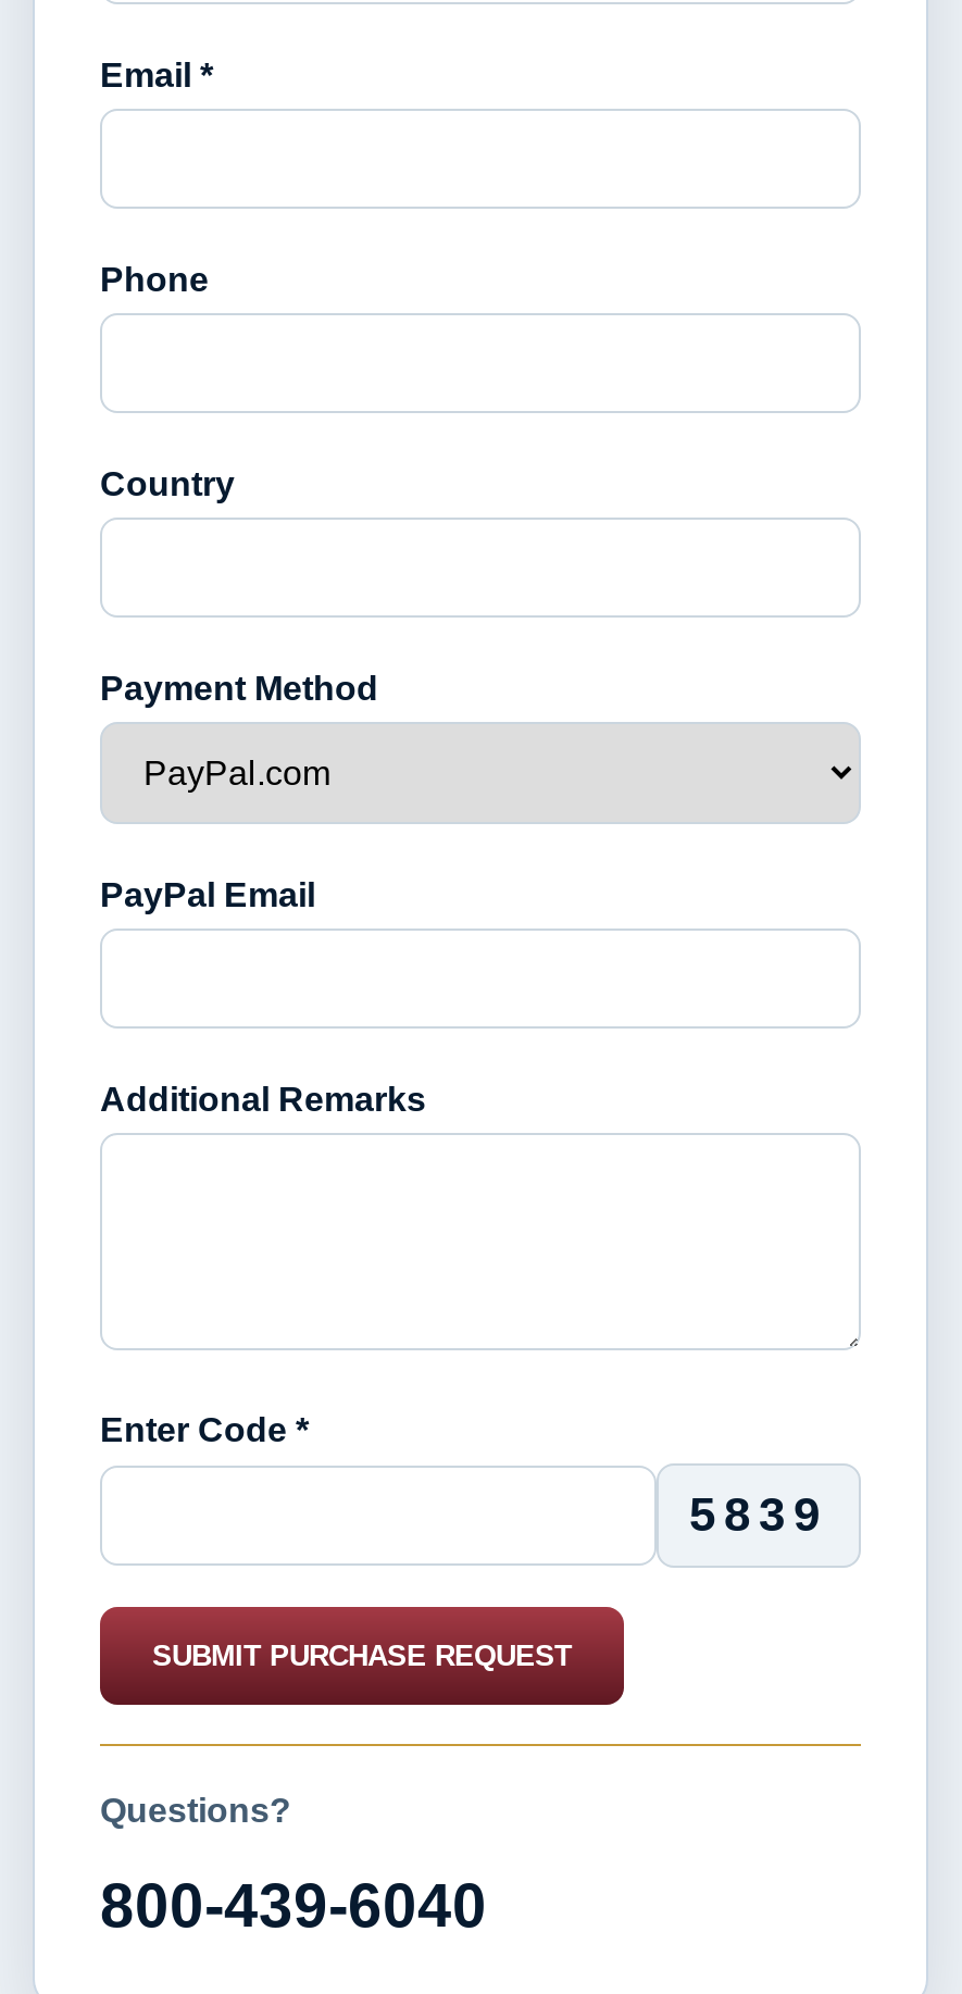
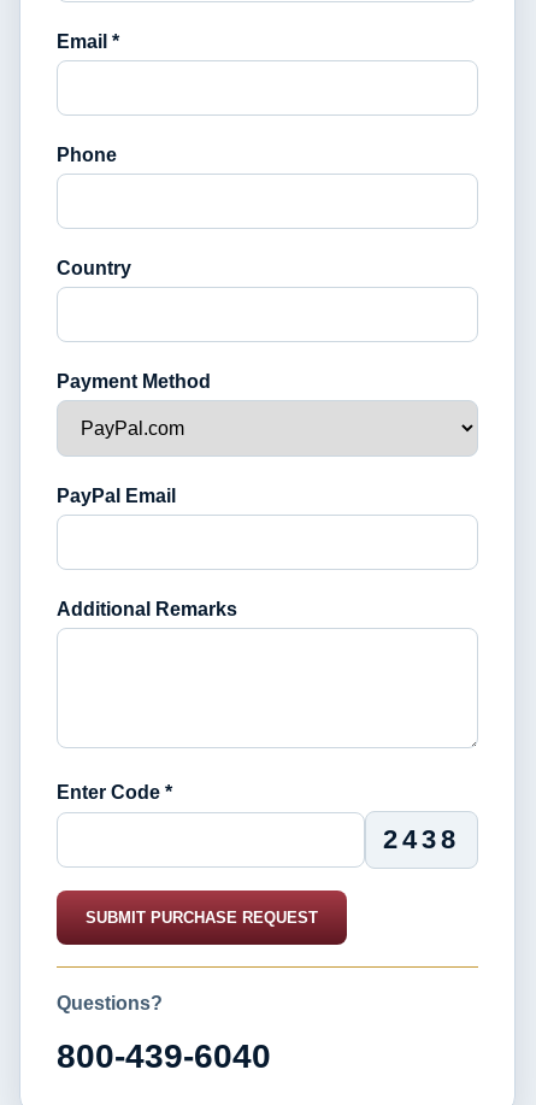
- 5839
+ 2438
